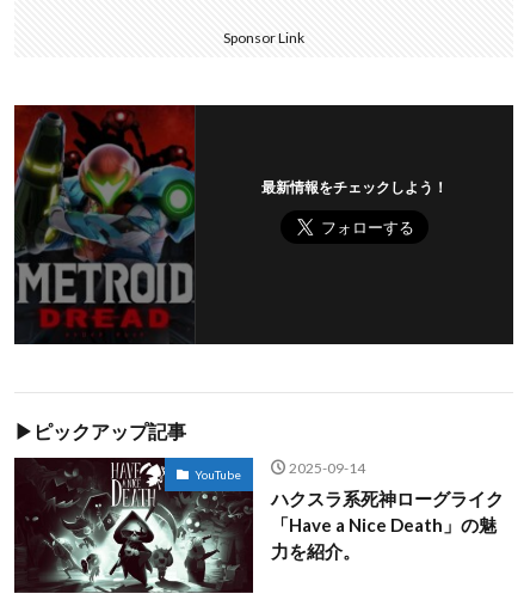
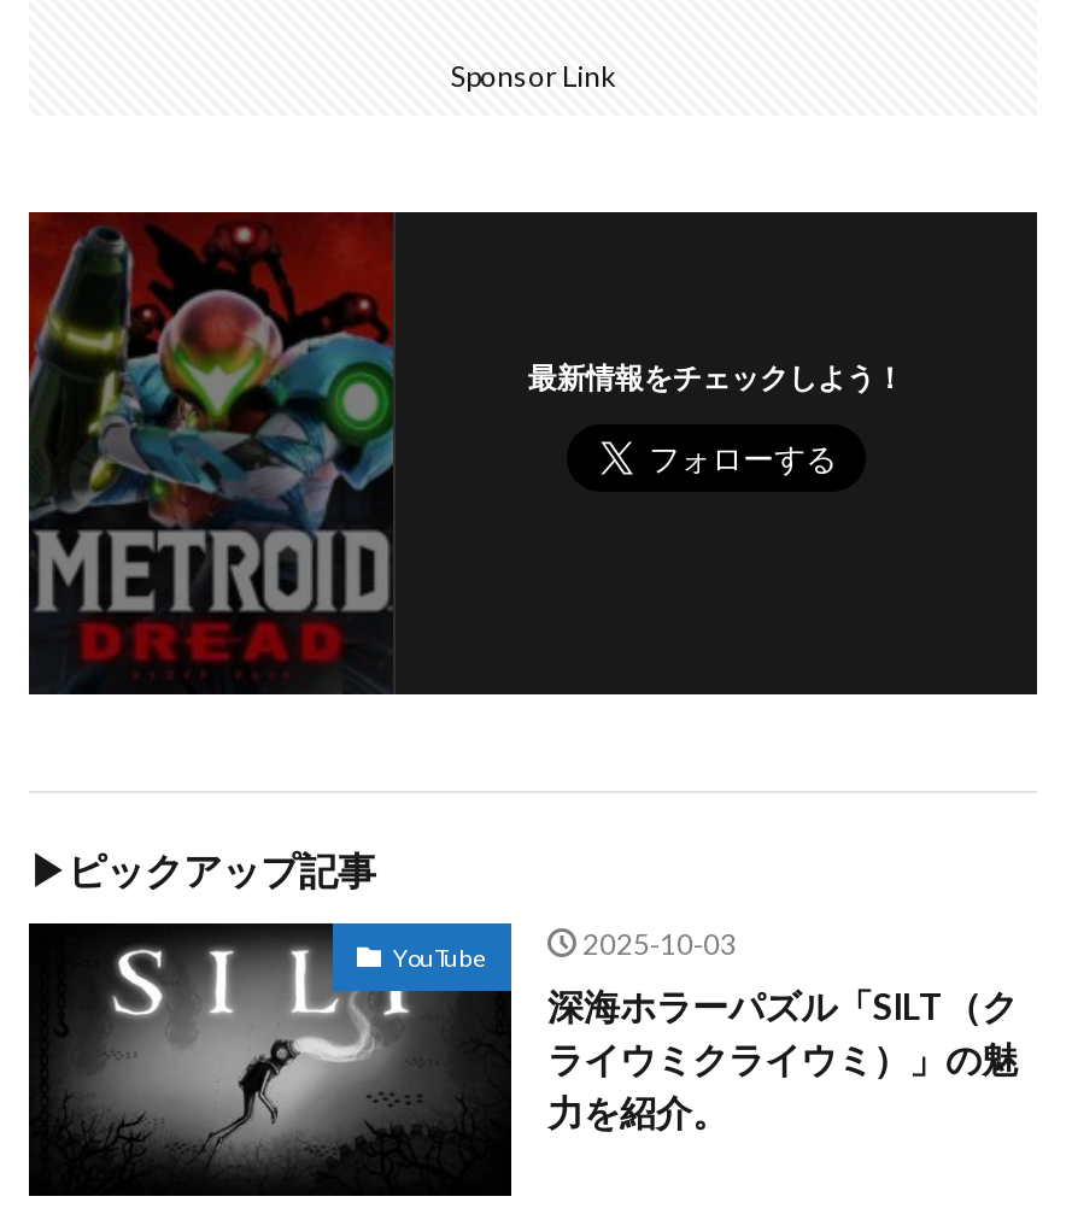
- [image]
- ハクスラ系死神ローグライク
- 「Have a Nice Death」の魅
+ [image]
+ 深海ホラーパズル「SILT（ク
+ ライウミクライウミ）」の魅

- 2025-09-14
+ 2025-10-03
